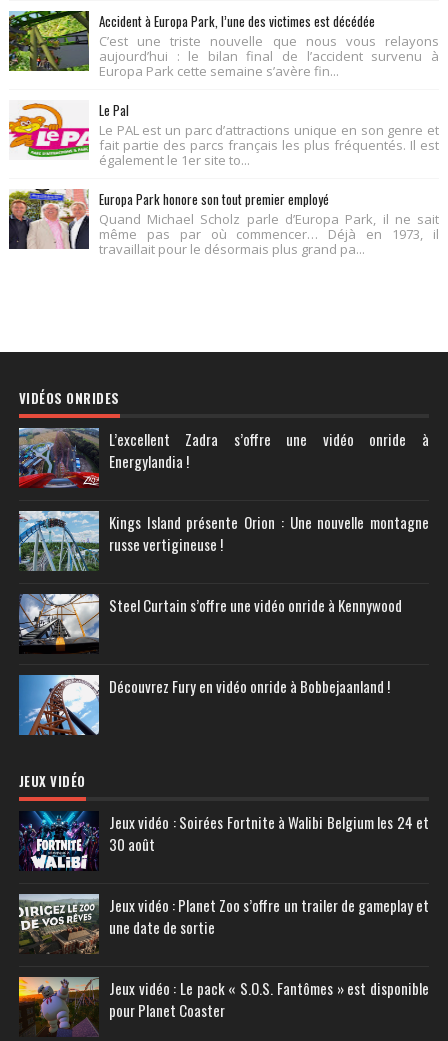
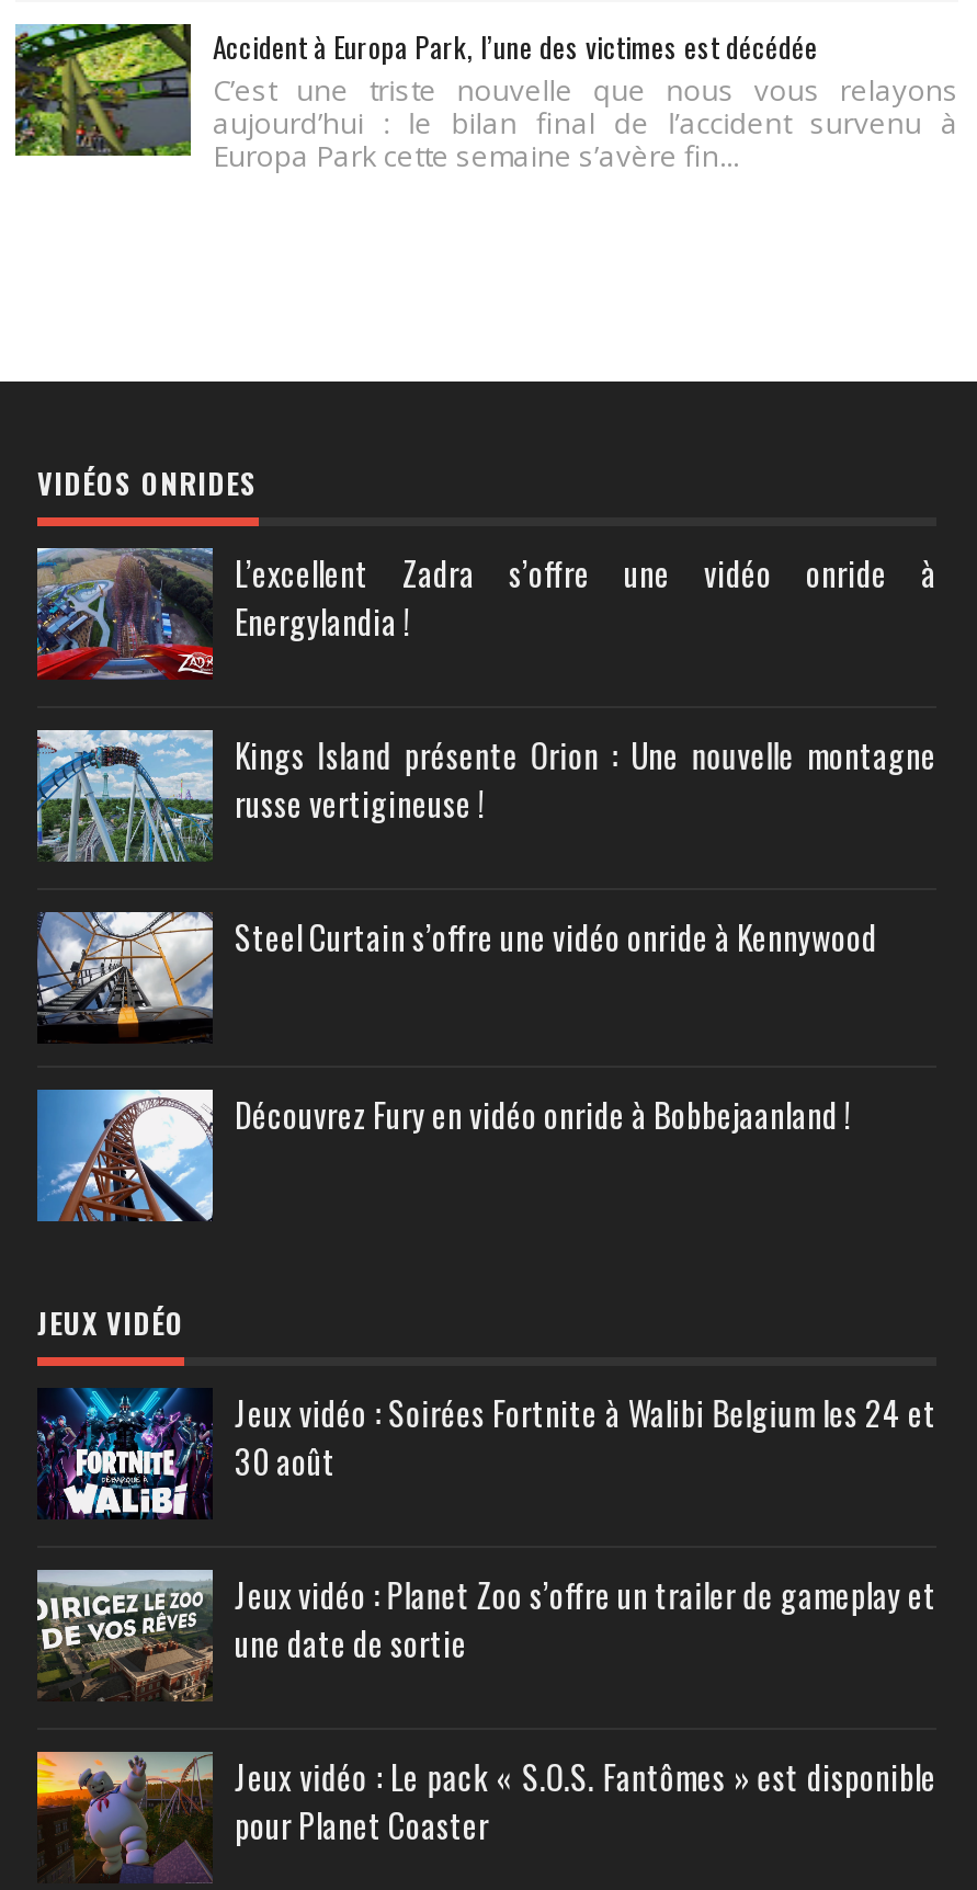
- [image]
- Le Pal
- Le PAL est un parc d’attractions unique en son genre et
- fait partie des parcs français les plus fréquentés. Il est
- également le 1er site to...
- Europa Park honore son tout premier employé
- Quand Michael Scholz parle d’Europa Park, il ne sait
- même pas par où commencer… Déjà en 1973, il
- travaillait pour le désormais plus grand pa...

- [image]
